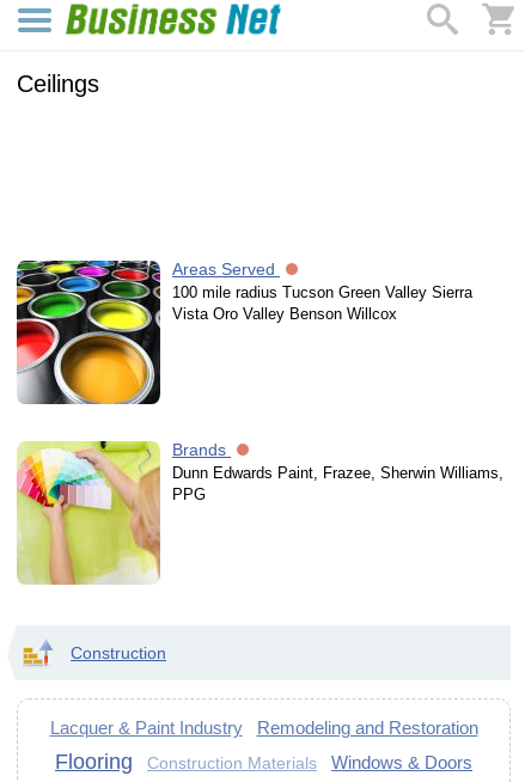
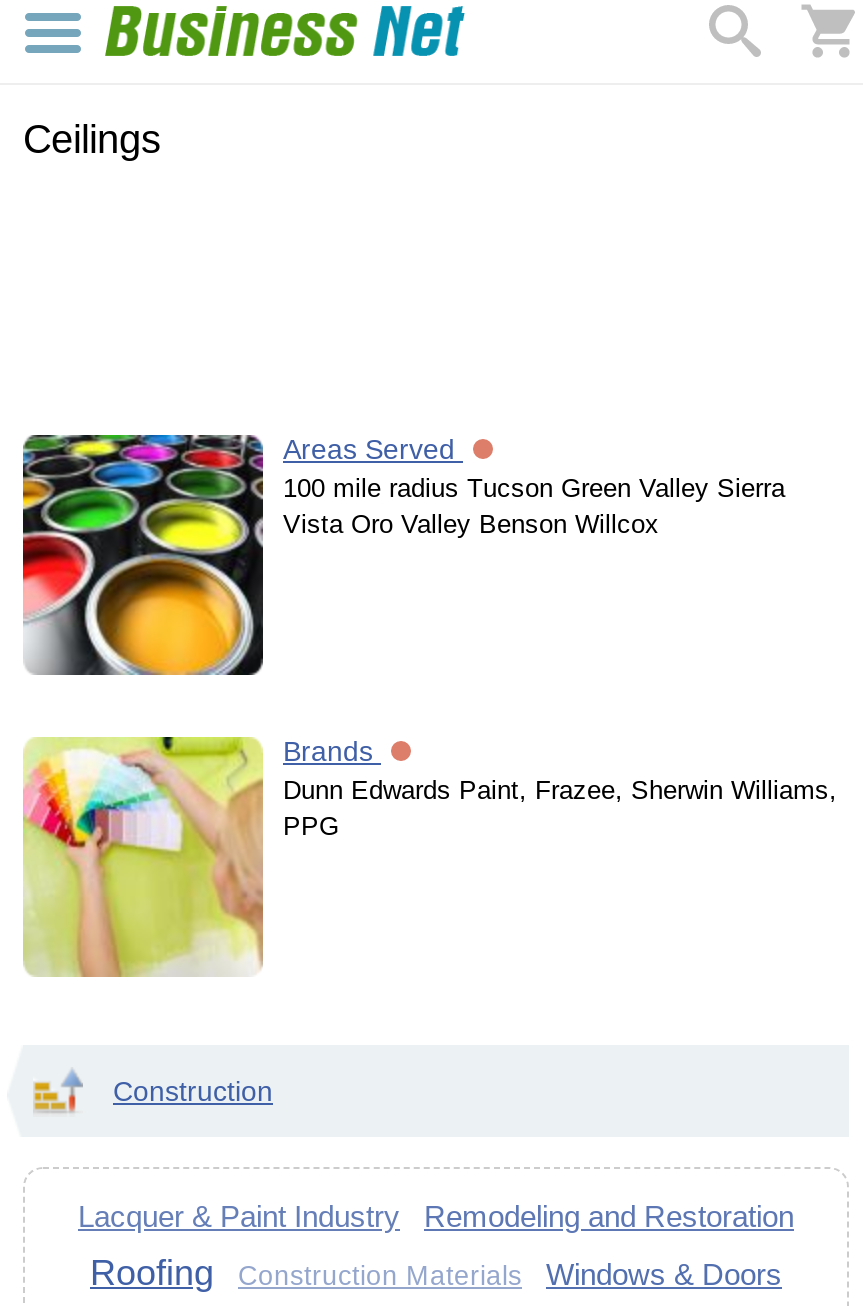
- Flooring
+ Roofing
